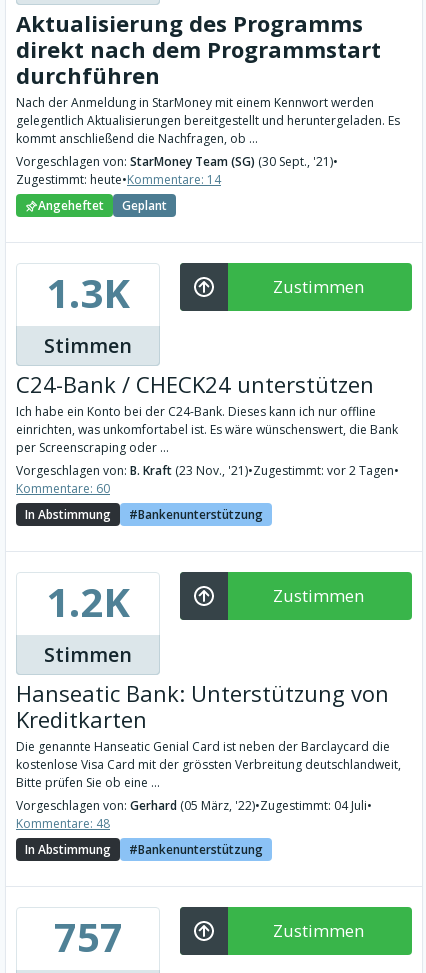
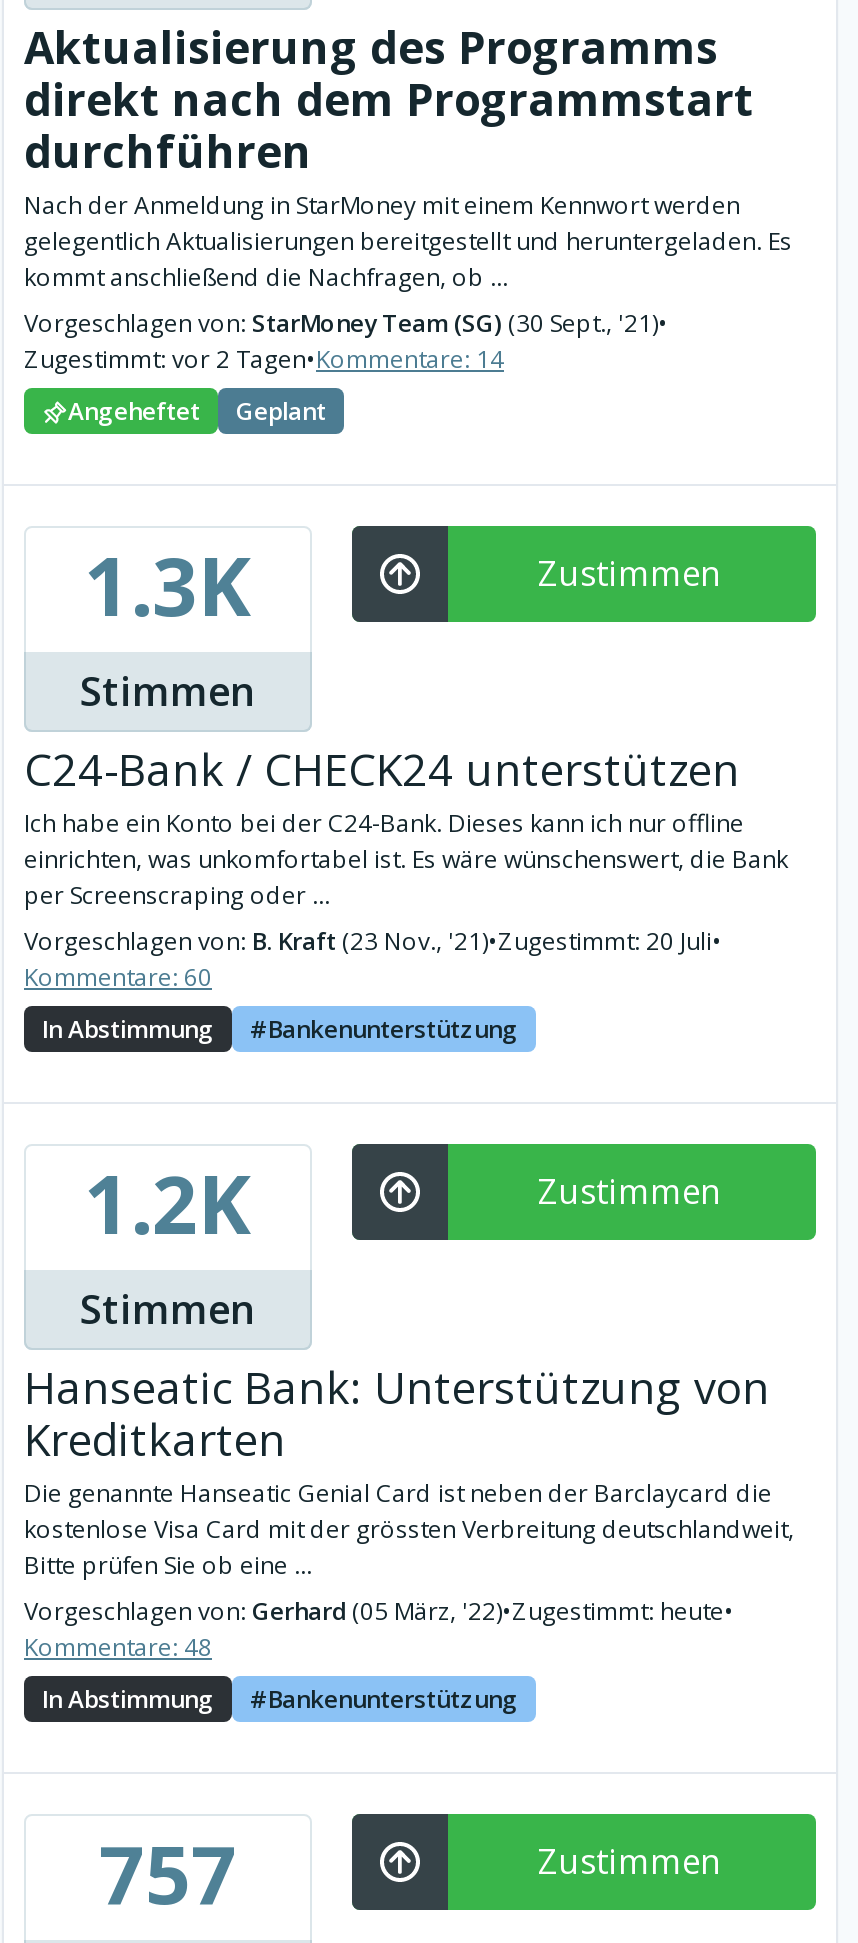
- Zugestimmt: heute•Kommentare: 14
+ Zugestimmt: vor 2 Tagen•Kommentare: 14

- Vorgeschlagen von: B. Kraft (23 Nov., '21) •Zugestimmt: vor 2 Tagen•
+ Vorgeschlagen von: B. Kraft (23 Nov., '21) •Zugestimmt: 20 Juli•

- Vorgeschlagen von: Gerhard (05 März, '22)•Zugestimmt: 04 Juli•
+ Vorgeschlagen von: Gerhard (05 März, '22)•Zugestimmt: heute•
